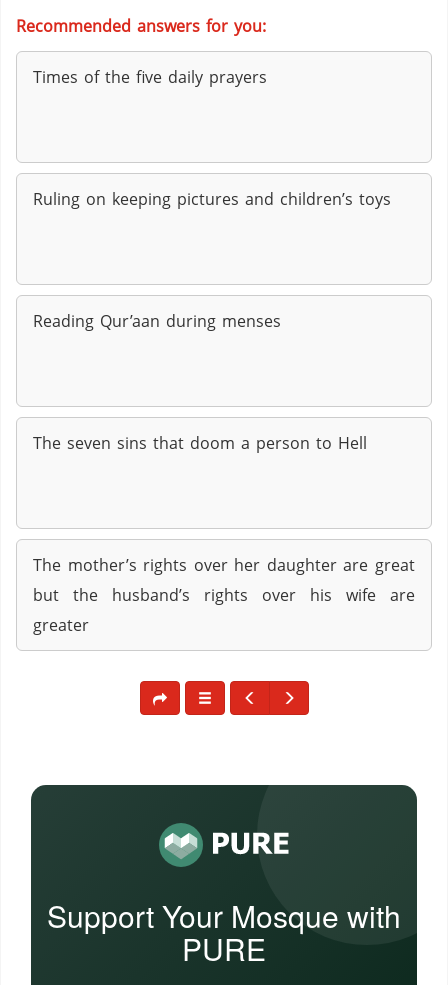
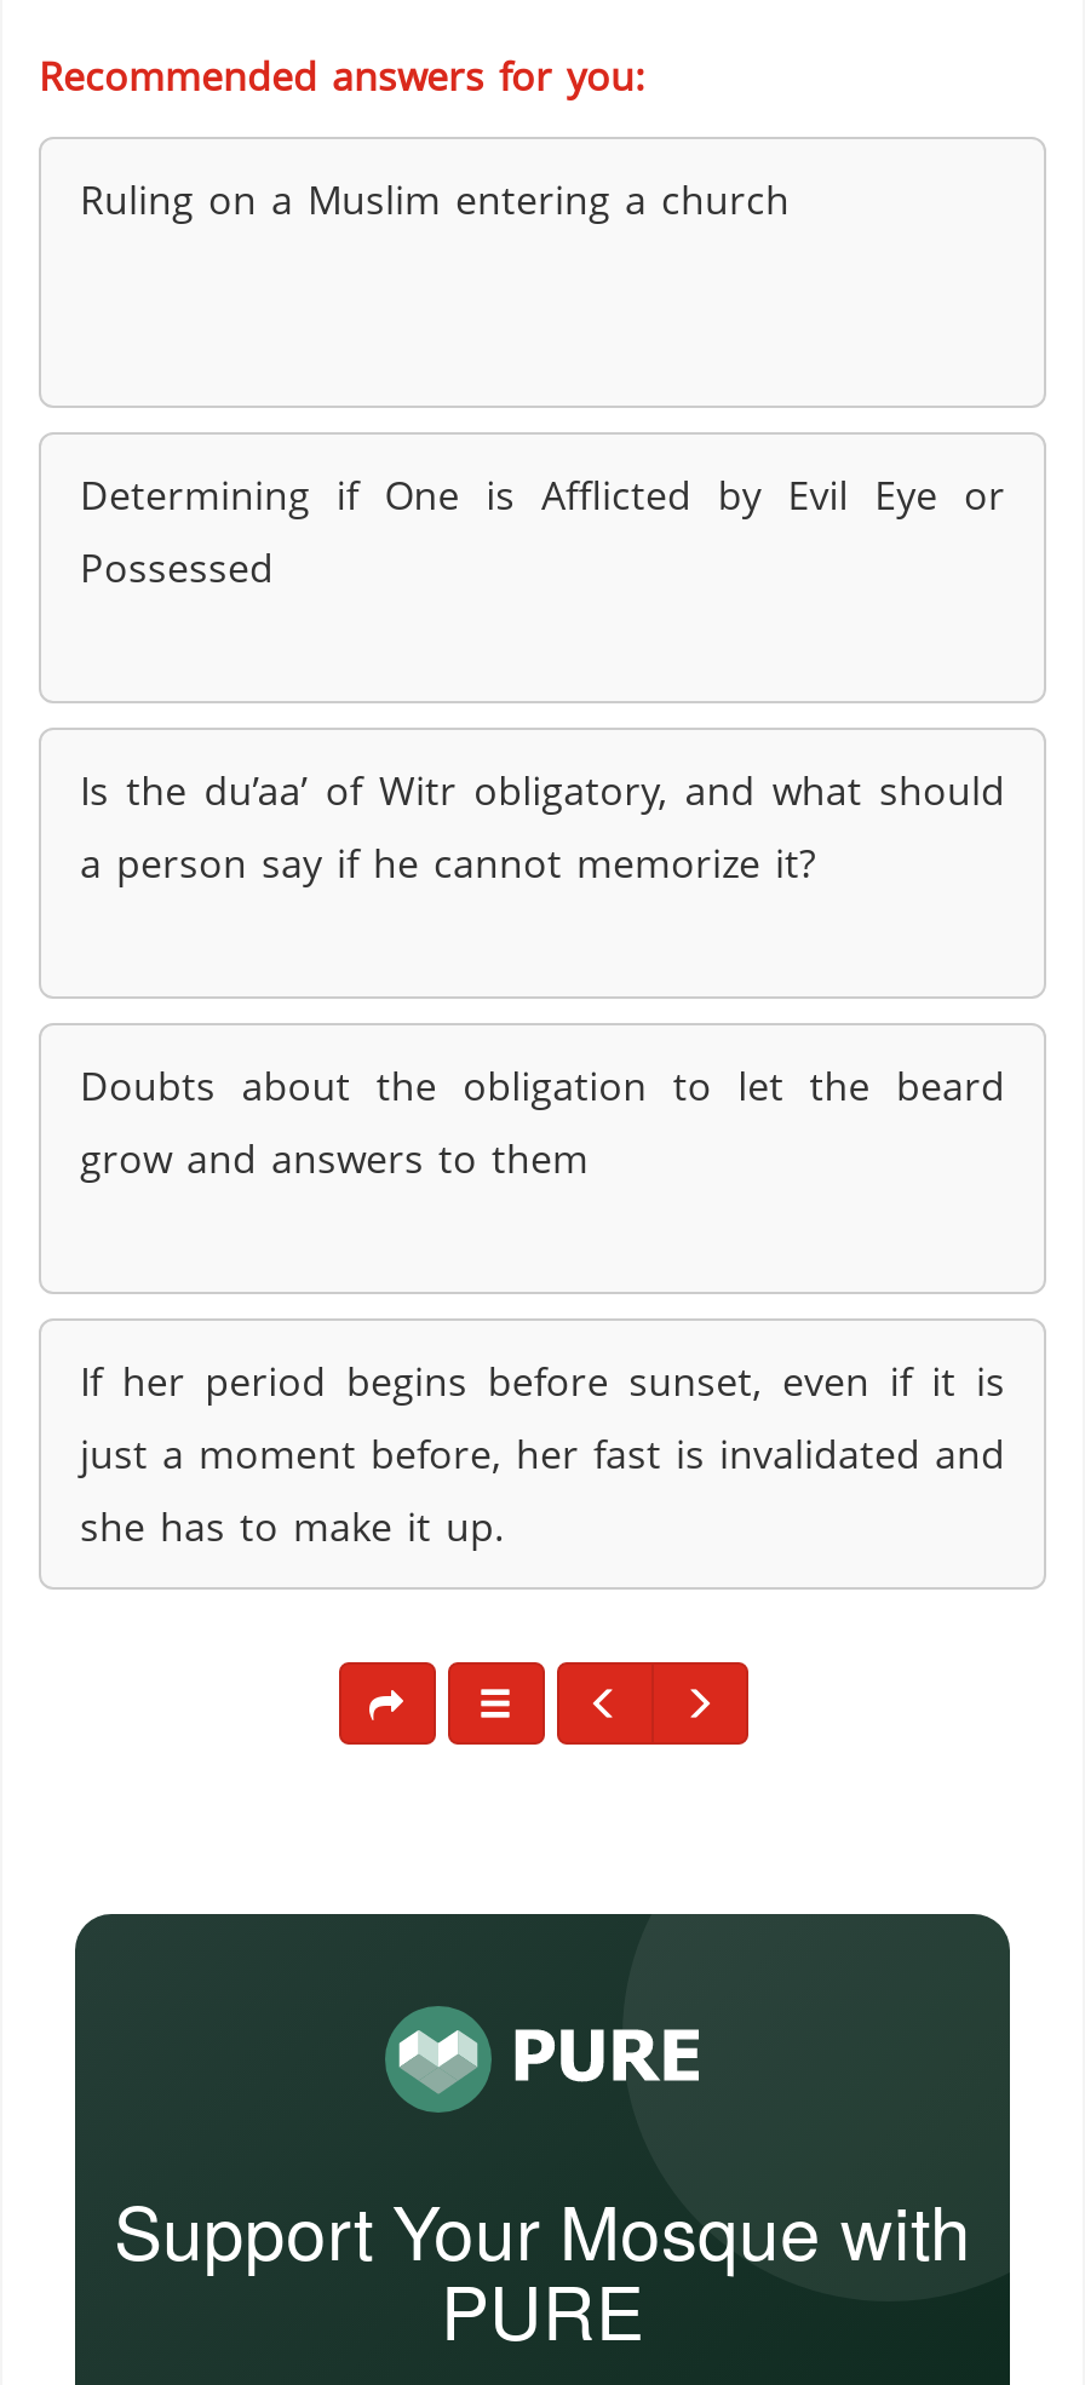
- Times of the five daily prayers
+ Ruling on a Muslim entering a church

- Ruling on keeping pictures and children’s toys
+ Determining if One is Afflicted by Evil Eye or
+ Possessed

- Reading Qur’aan during menses
+ Is the du’aa’ of Witr obligatory, and what should
+ a person say if he cannot memorize it?

- The seven sins that doom a person to Hell
+ Doubts about the obligation to let the beard
+ grow and answers to them

- The mother’s rights over her daughter are great
- but the husband’s rights over his wife are
- greater
+ If her period begins before sunset, even if it is
+ just a moment before, her fast is invalidated and
+ she has to make it up.
